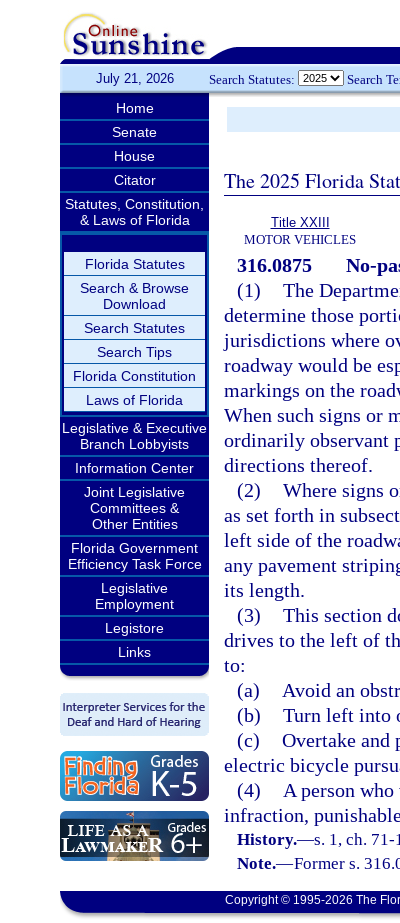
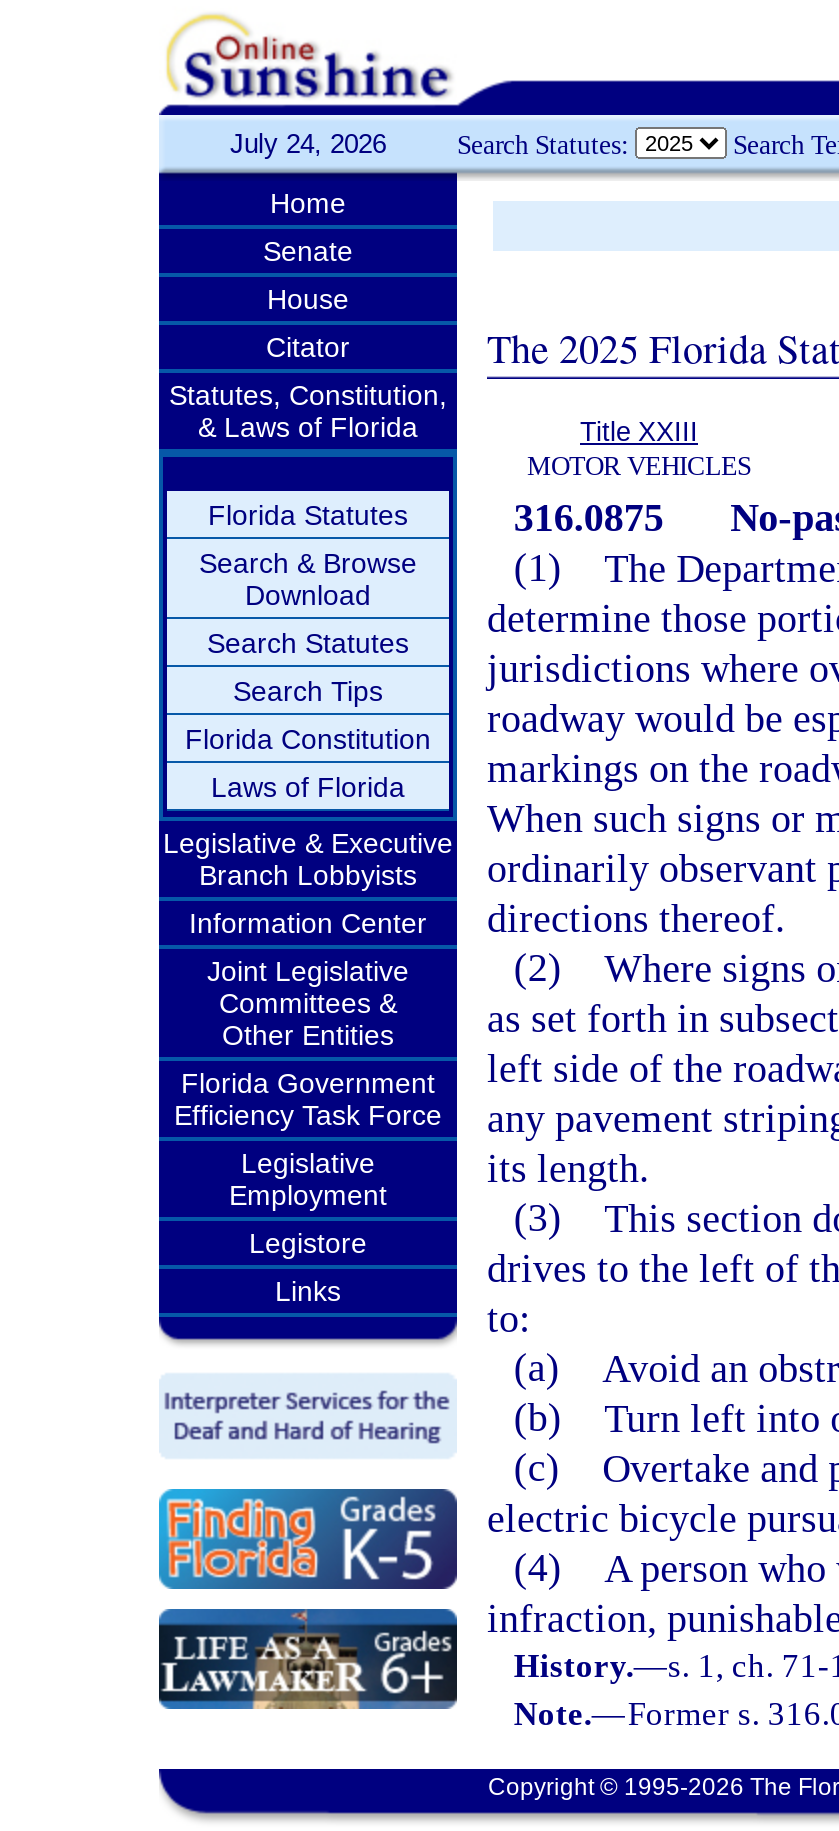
- July 21, 2026
+ July 24, 2026
